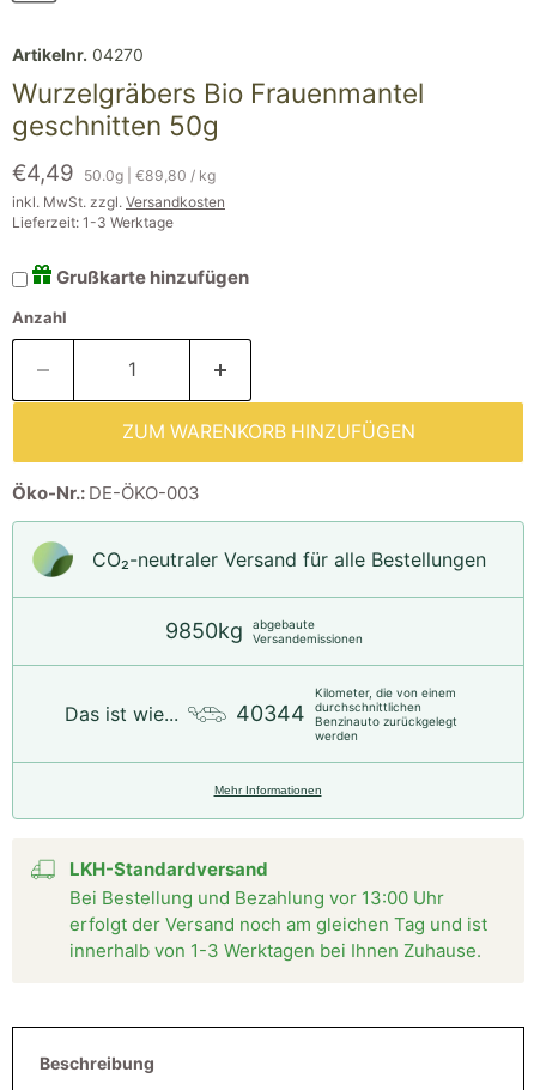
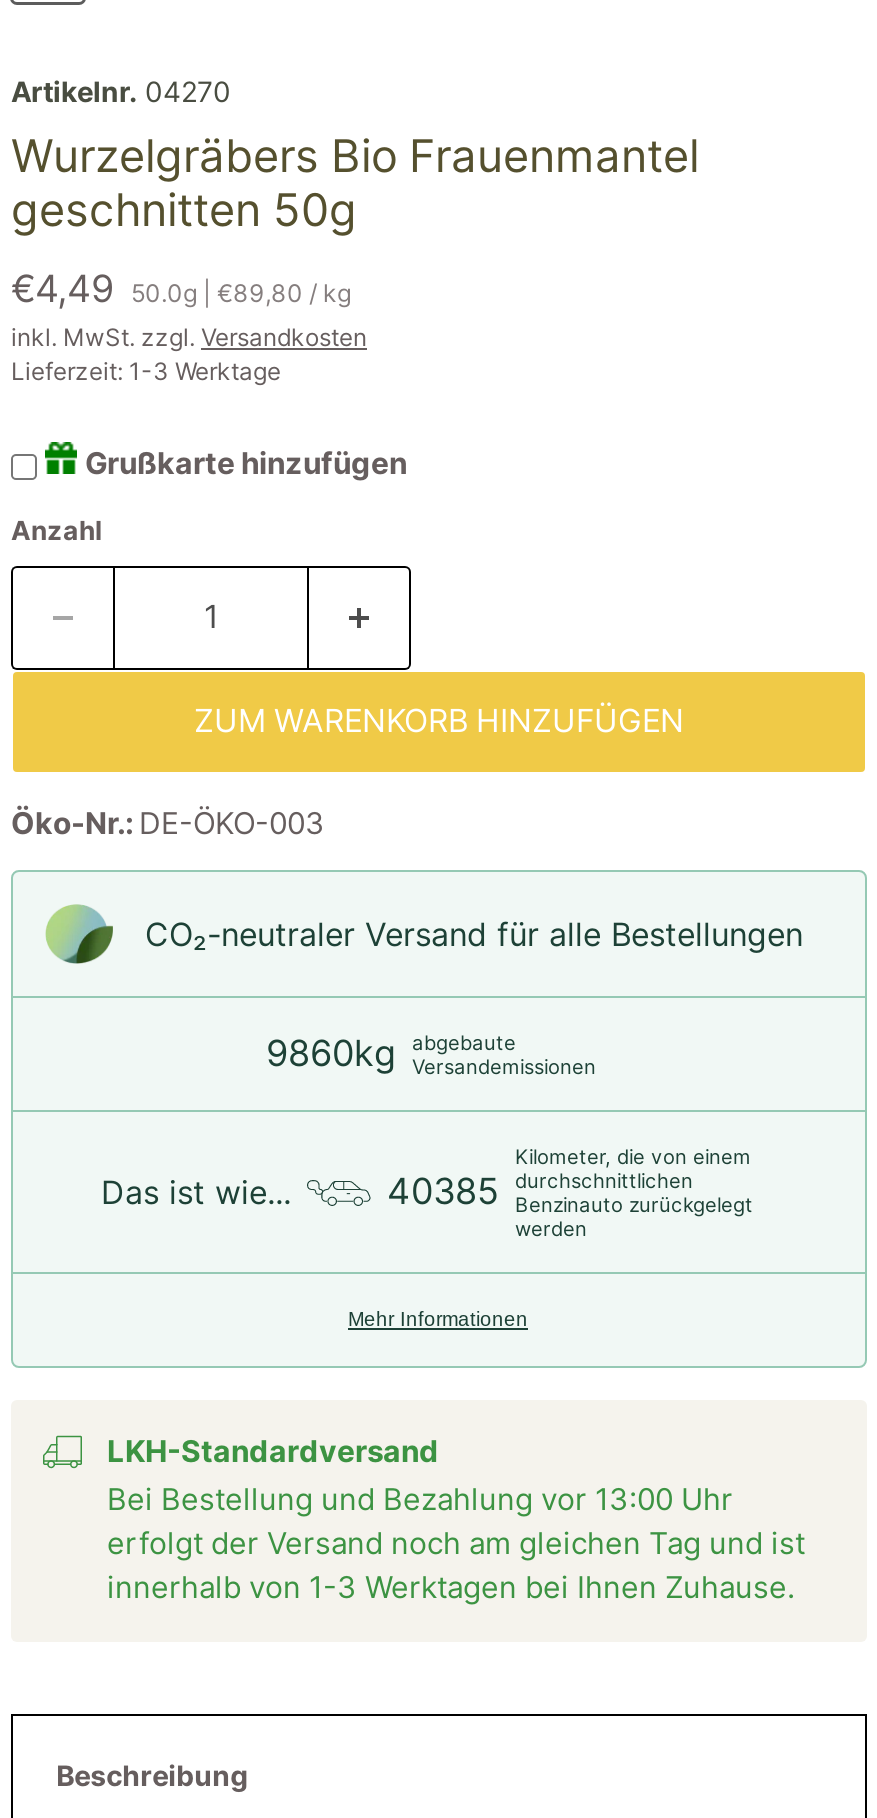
- 9850kg abgebaute Versandemissionen
+ 9860kg abgebaute Versandemissionen

- 40344 durchschnittlichen Benzinauto zurückgelegt
+ 40385 durchschnittlichen Benzinauto zurückgelegt
